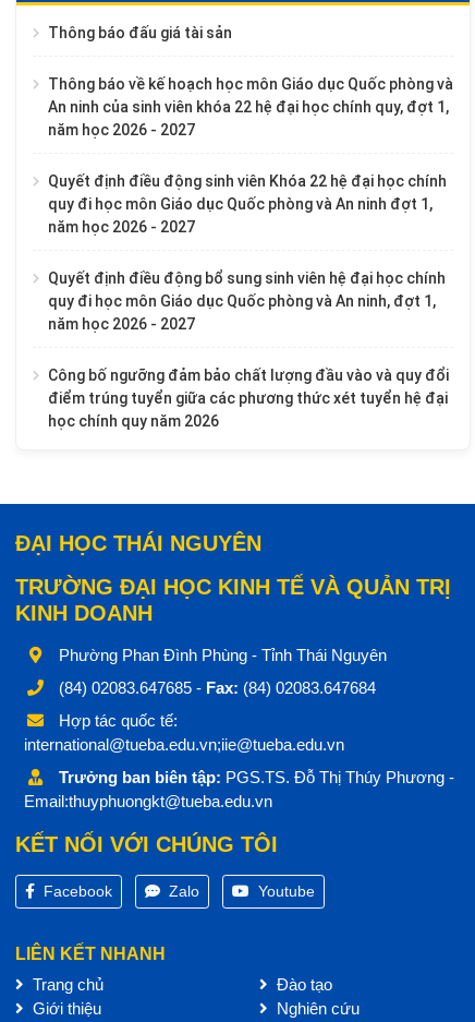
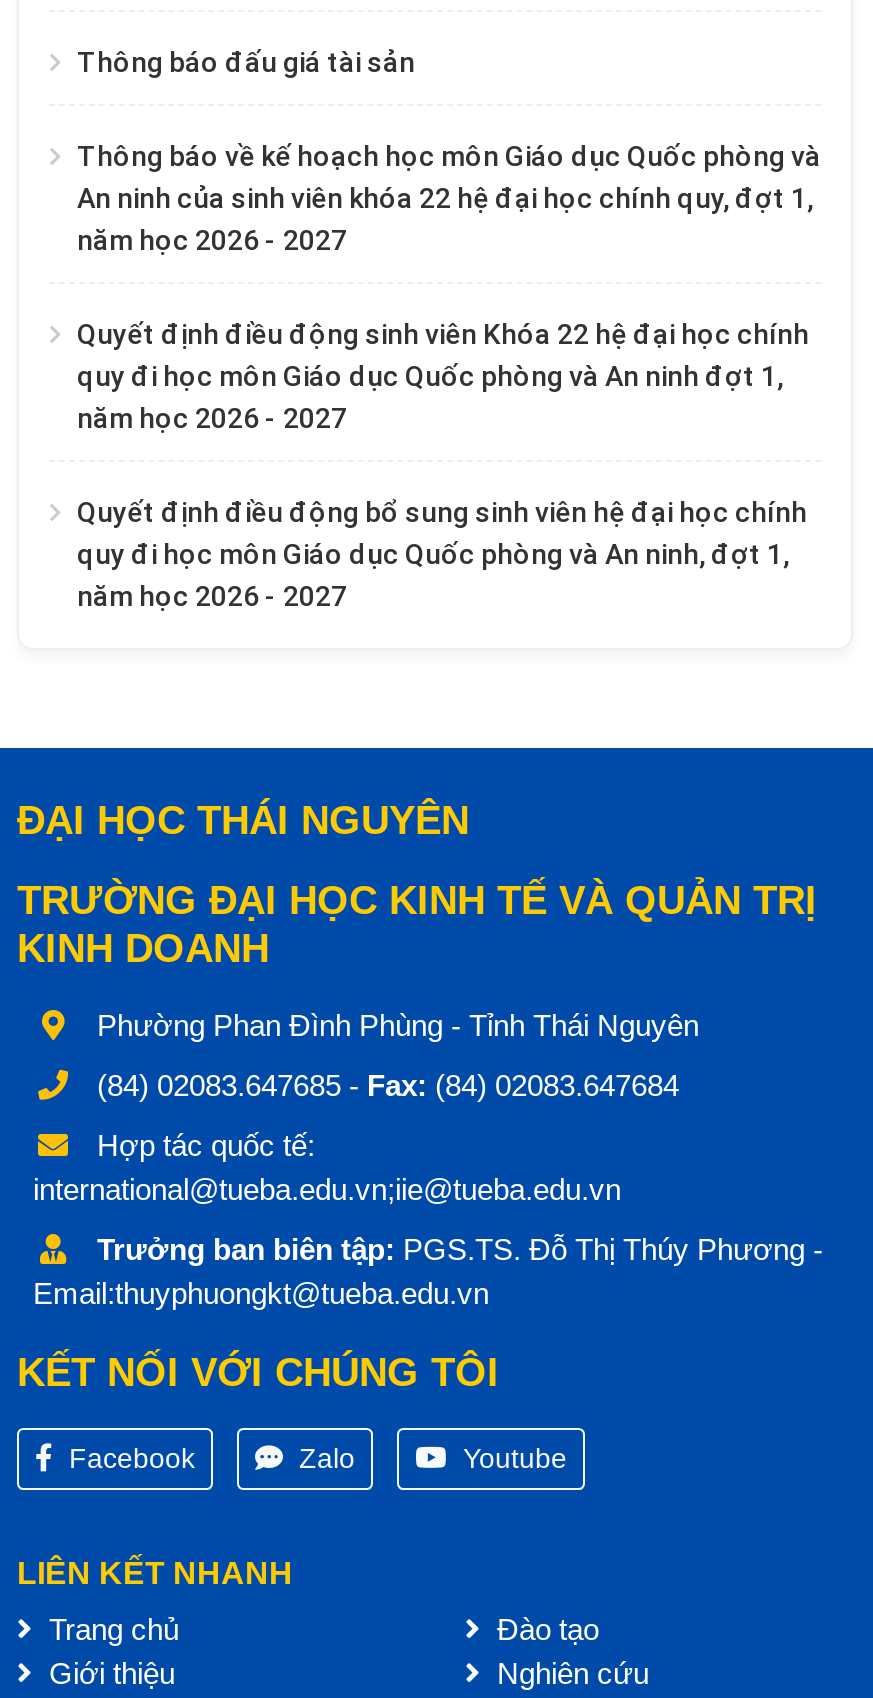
- Công bố ngưỡng đảm bảo chất lượng đầu vào và quy đổi
- điểm trúng tuyển giữa các phương thức xét tuyển hệ đại
- học chính quy năm 2026
